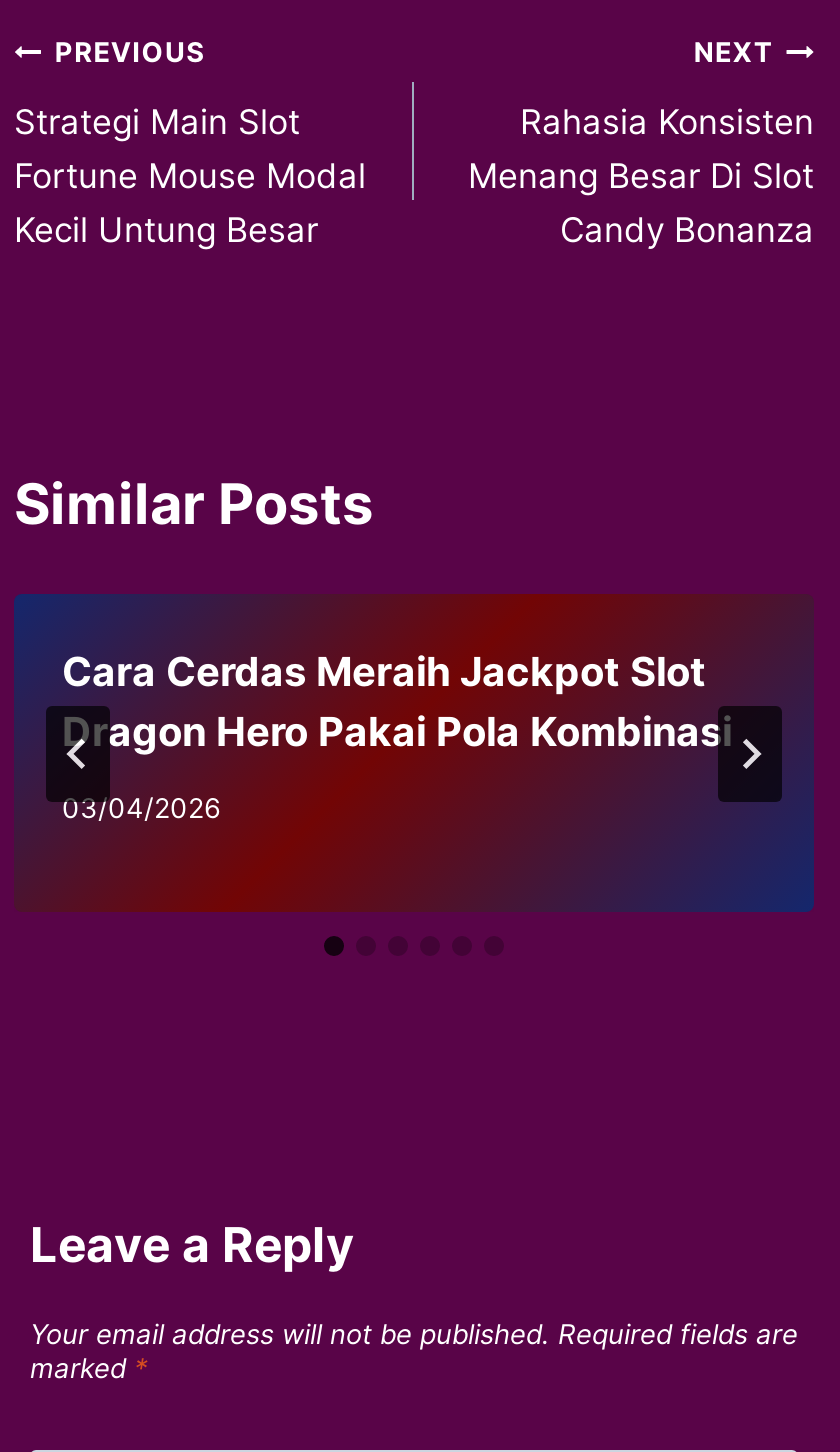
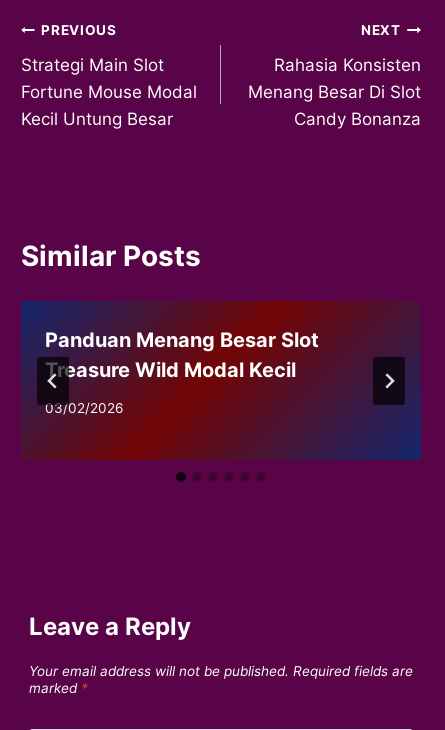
- Cara Cerdas Meraih Jackpot Slot
- Dragon Hero Pakai Pola Kombinasi
+ Panduan Menang Besar Slot
+ Treasure Wild Modal Kecil

- 03/04/2026
+ 03/02/2026
